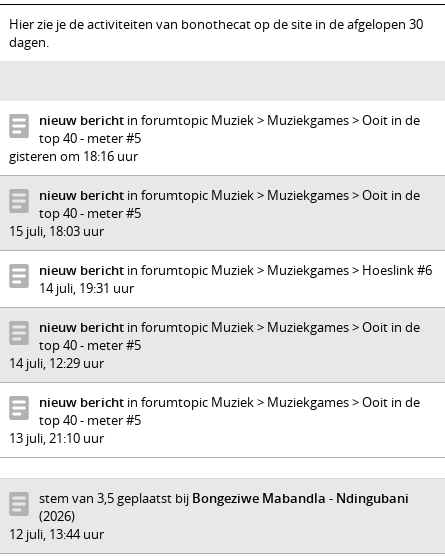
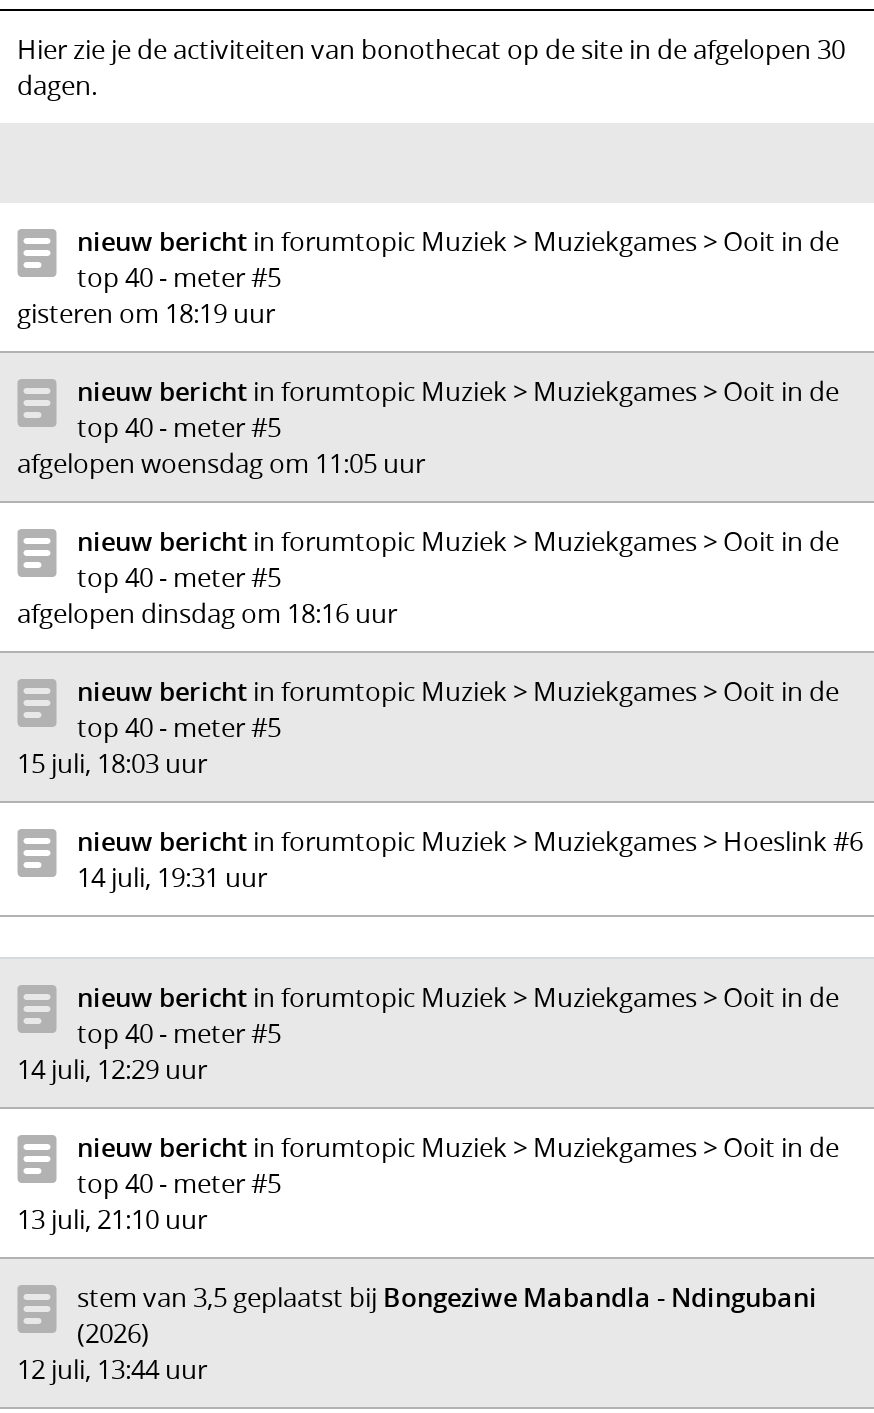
- gisteren om 18:16 uur
+ gisteren om 18:19 uur
+ nieuw bericht in forumtopic Muziek > Muziekgames > Ooit in de
+ top 40 - meter #5
+ afgelopen woensdag om 11:05 uur
+ nieuw bericht in forumtopic Muziek > Muziekgames > Ooit in de
+ top 40 - meter #5
+ afgelopen dinsdag om 18:16 uur

moved down: nieuw bericht in forumtopic Muziek > Muziekgames > Ooit in de | top 40 - meter #5 | 14 juli, 12:29 uur | nieuw bericht in forumtopic Muziek > Muziekgames > Ooit in de | top 40 - meter #5 | 13 juli, 21:10 uur
